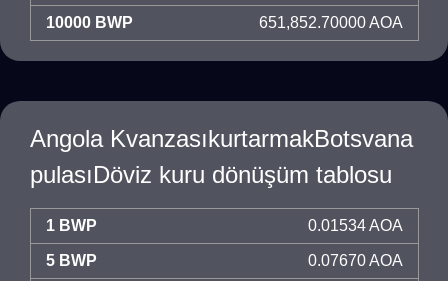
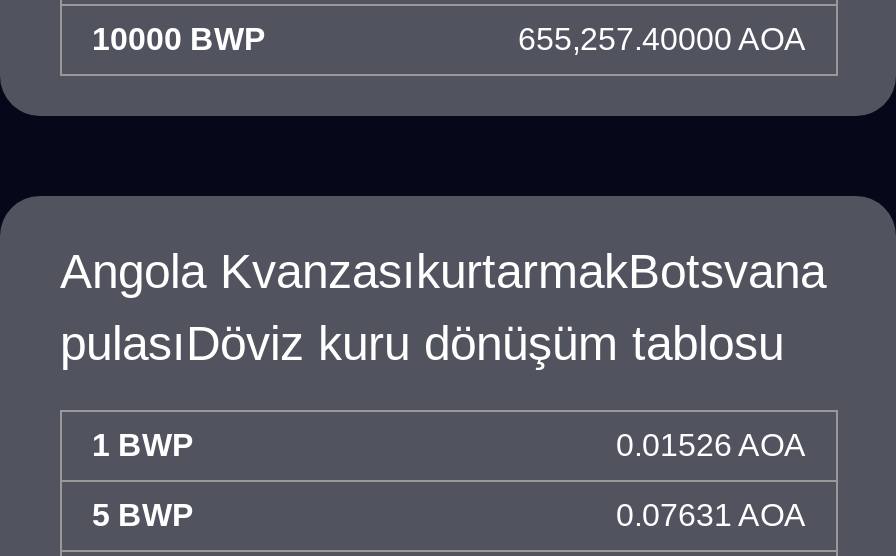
- 651,852.70000 AOA
+ 655,257.40000 AOA

- 0.01534 AOA
+ 0.01526 AOA

- 0.07670 AOA
+ 0.07631 AOA
